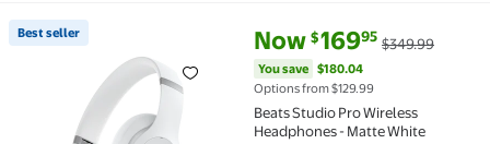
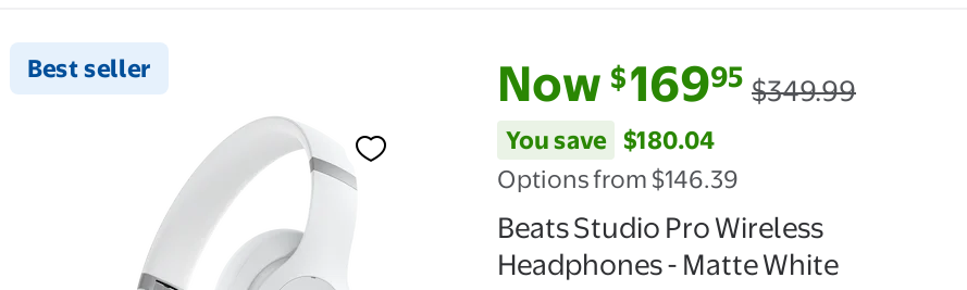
- Options from $129.99
+ Options from $146.39
